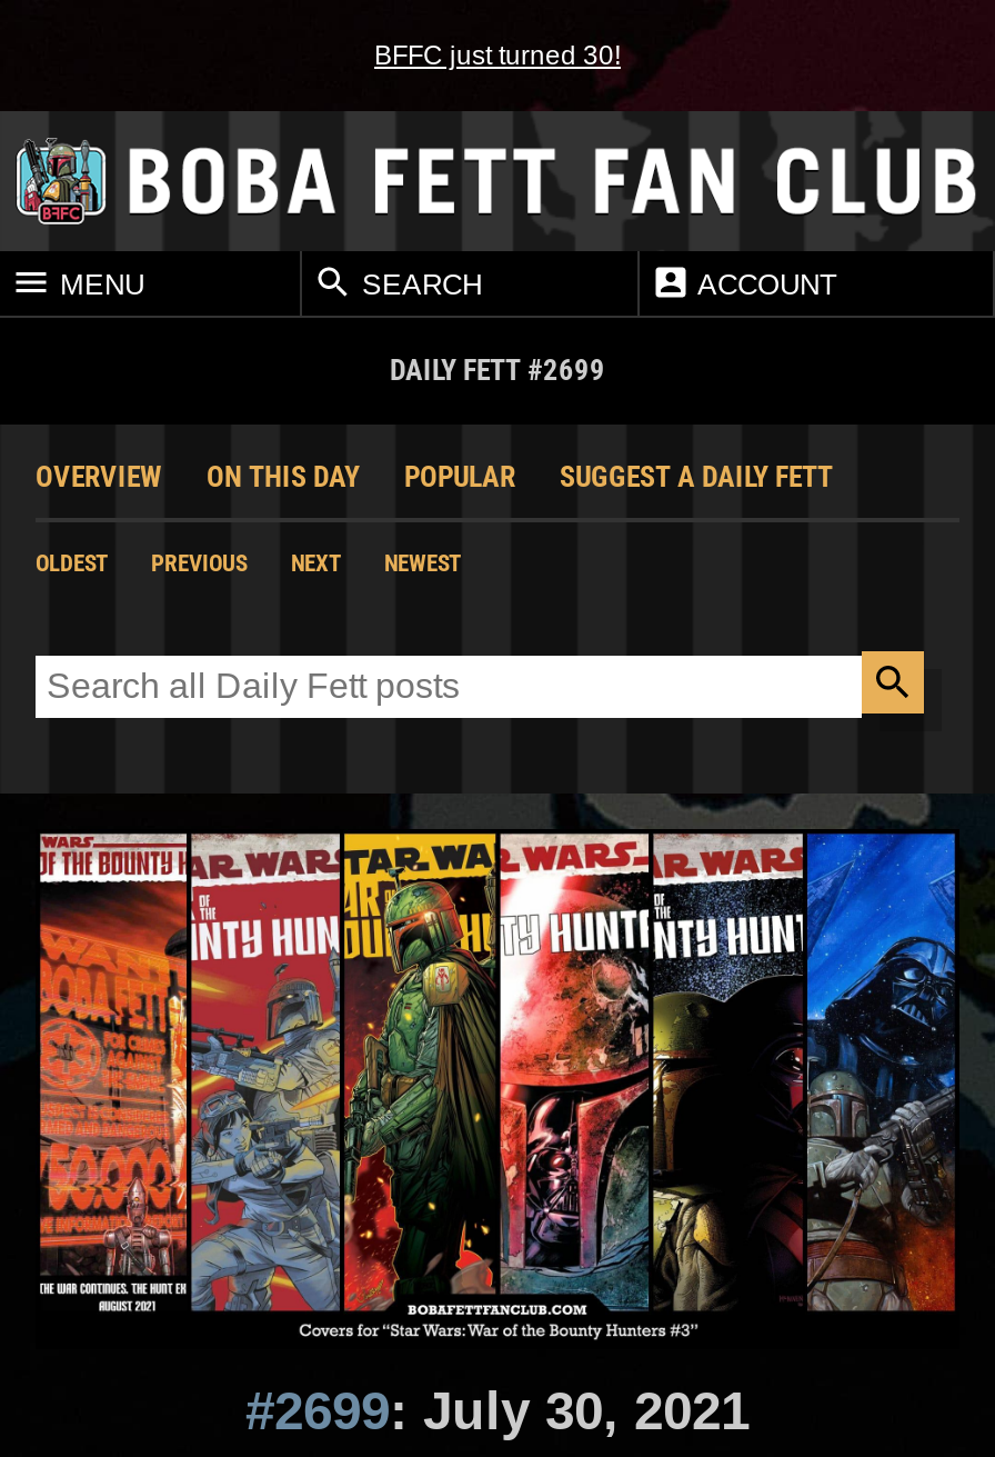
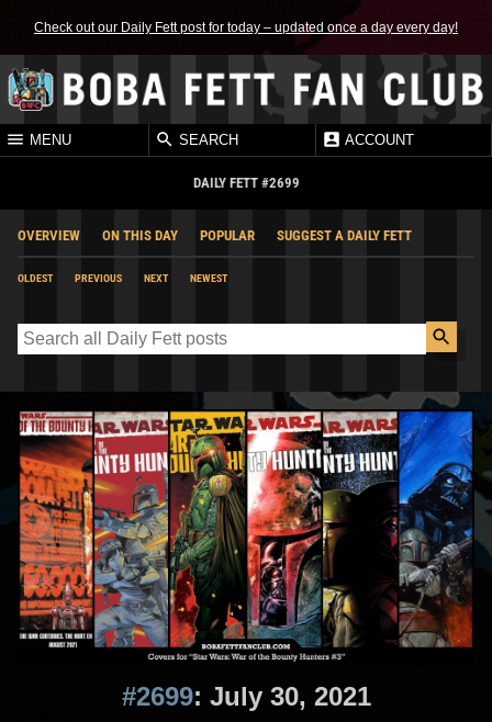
- BFFC just turned 30!
+ Check out our Daily Fett post for today – updated once a day every day!
